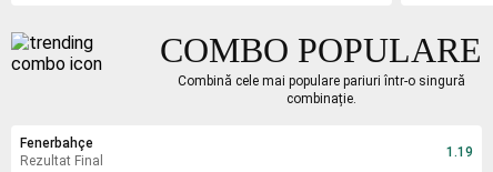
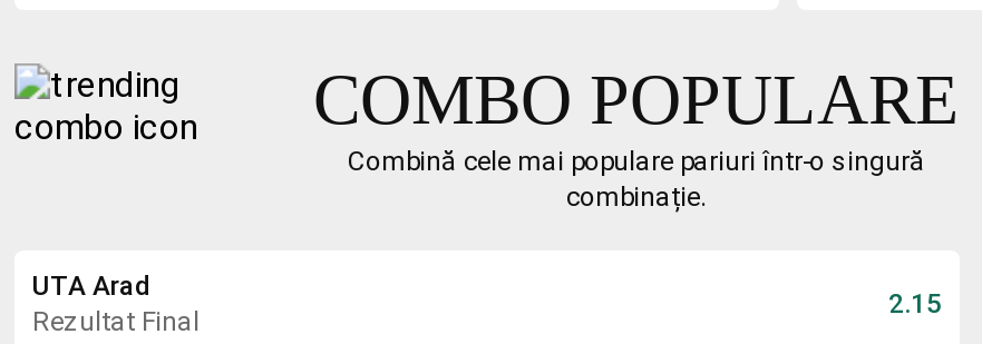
- Fenerbahçe
+ UTA Arad

- 1.19
+ 2.15
